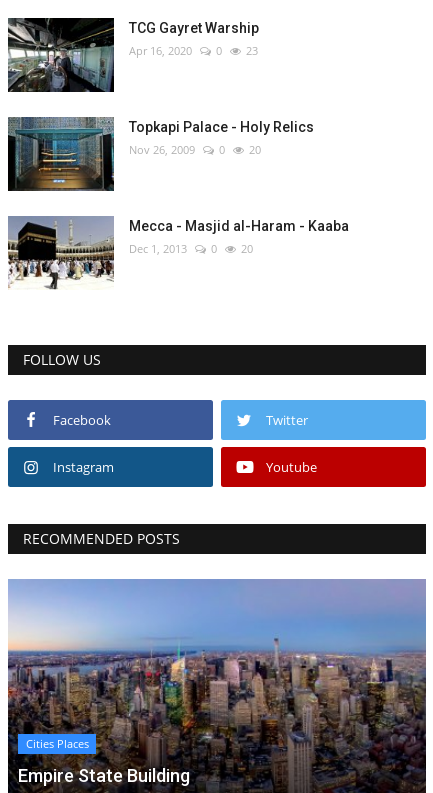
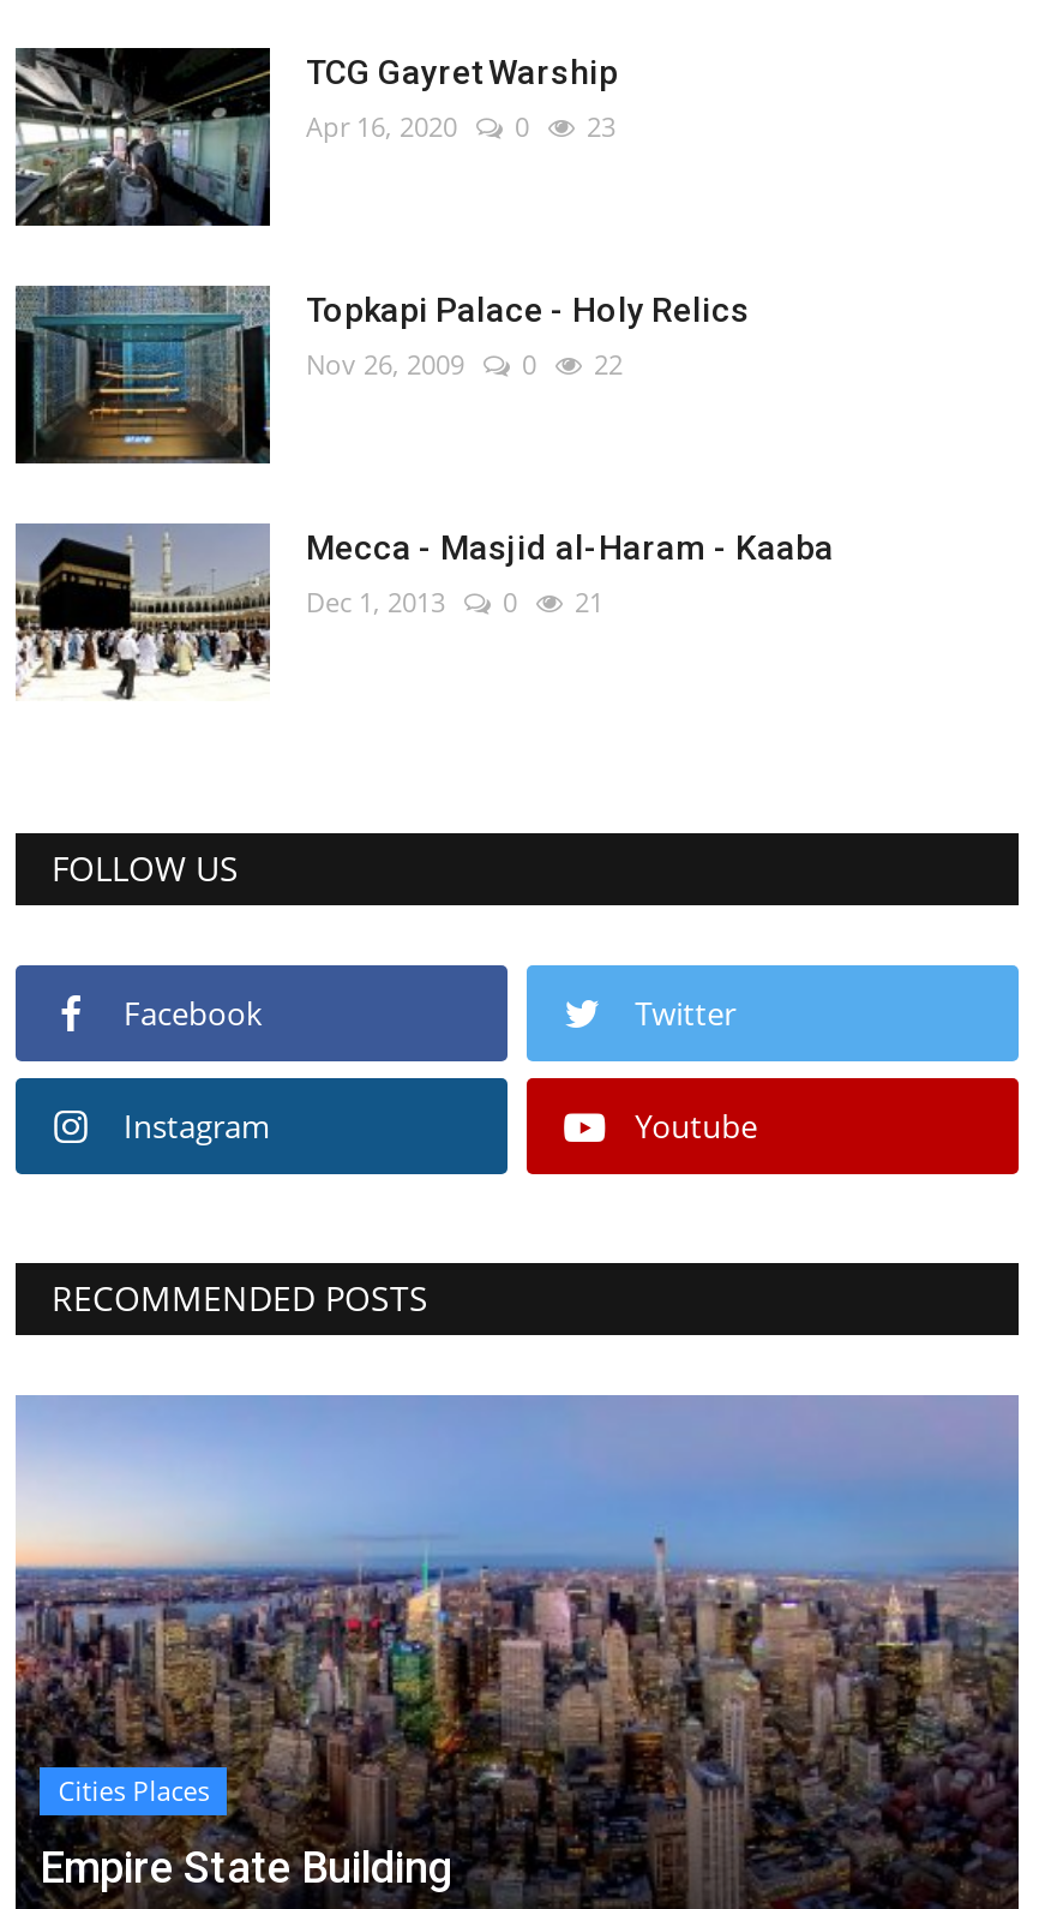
- Nov 26, 2009 0 20
+ Nov 26, 2009 0 22

- Dec 1, 2013 0 20
+ Dec 1, 2013 0 21
